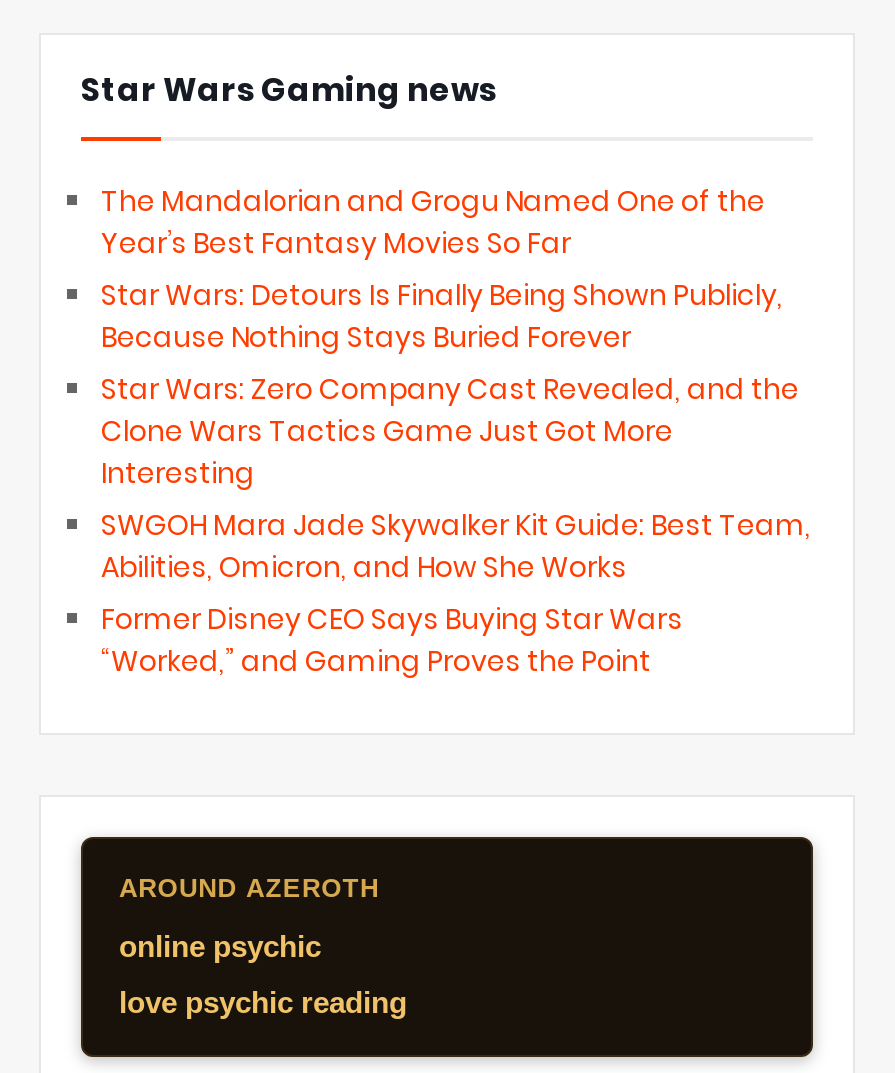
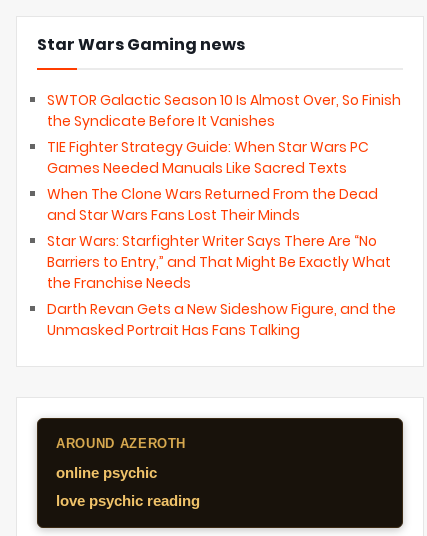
- The Mandalorian and Grogu Named One of the
- Year’s Best Fantasy Movies So Far
- Star Wars: Detours Is Finally Being Shown Publicly,
- Because Nothing Stays Buried Forever
- Star Wars: Zero Company Cast Revealed, and the
- Clone Wars Tactics Game Just Got More
- Interesting
- SWGOH Mara Jade Skywalker Kit Guide: Best Team,
- Abilities, Omicron, and How She Works
- Former Disney CEO Says Buying Star Wars
- “Worked,” and Gaming Proves the Point
+ SWTOR Galactic Season 10 Is Almost Over, So Finish
+ the Syndicate Before It Vanishes
+ TIE Fighter Strategy Guide: When Star Wars PC
+ Games Needed Manuals Like Sacred Texts
+ When The Clone Wars Returned From the Dead
+ and Star Wars Fans Lost Their Minds
+ Star Wars: Starfighter Writer Says There Are “No
+ Barriers to Entry,” and That Might Be Exactly What
+ the Franchise Needs
+ Darth Revan Gets a New Sideshow Figure, and the
+ Unmasked Portrait Has Fans Talking
